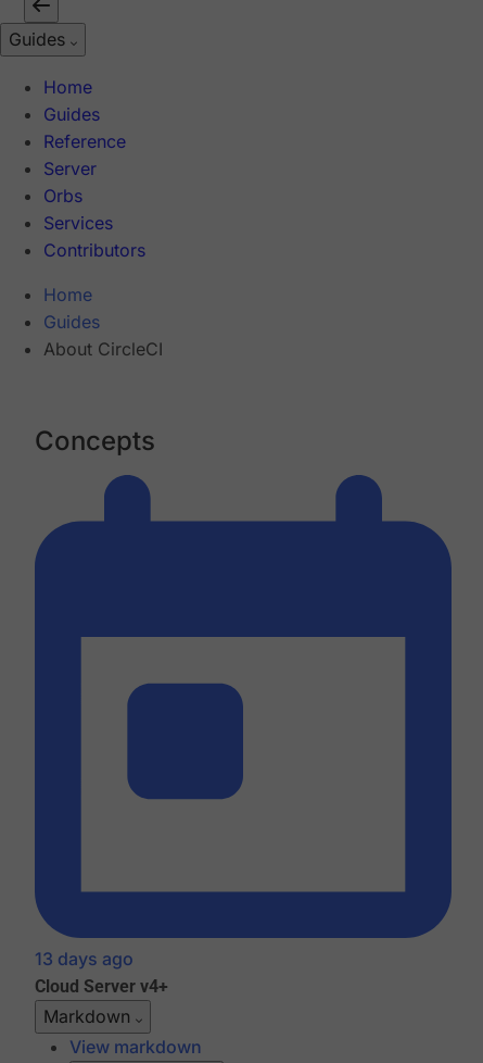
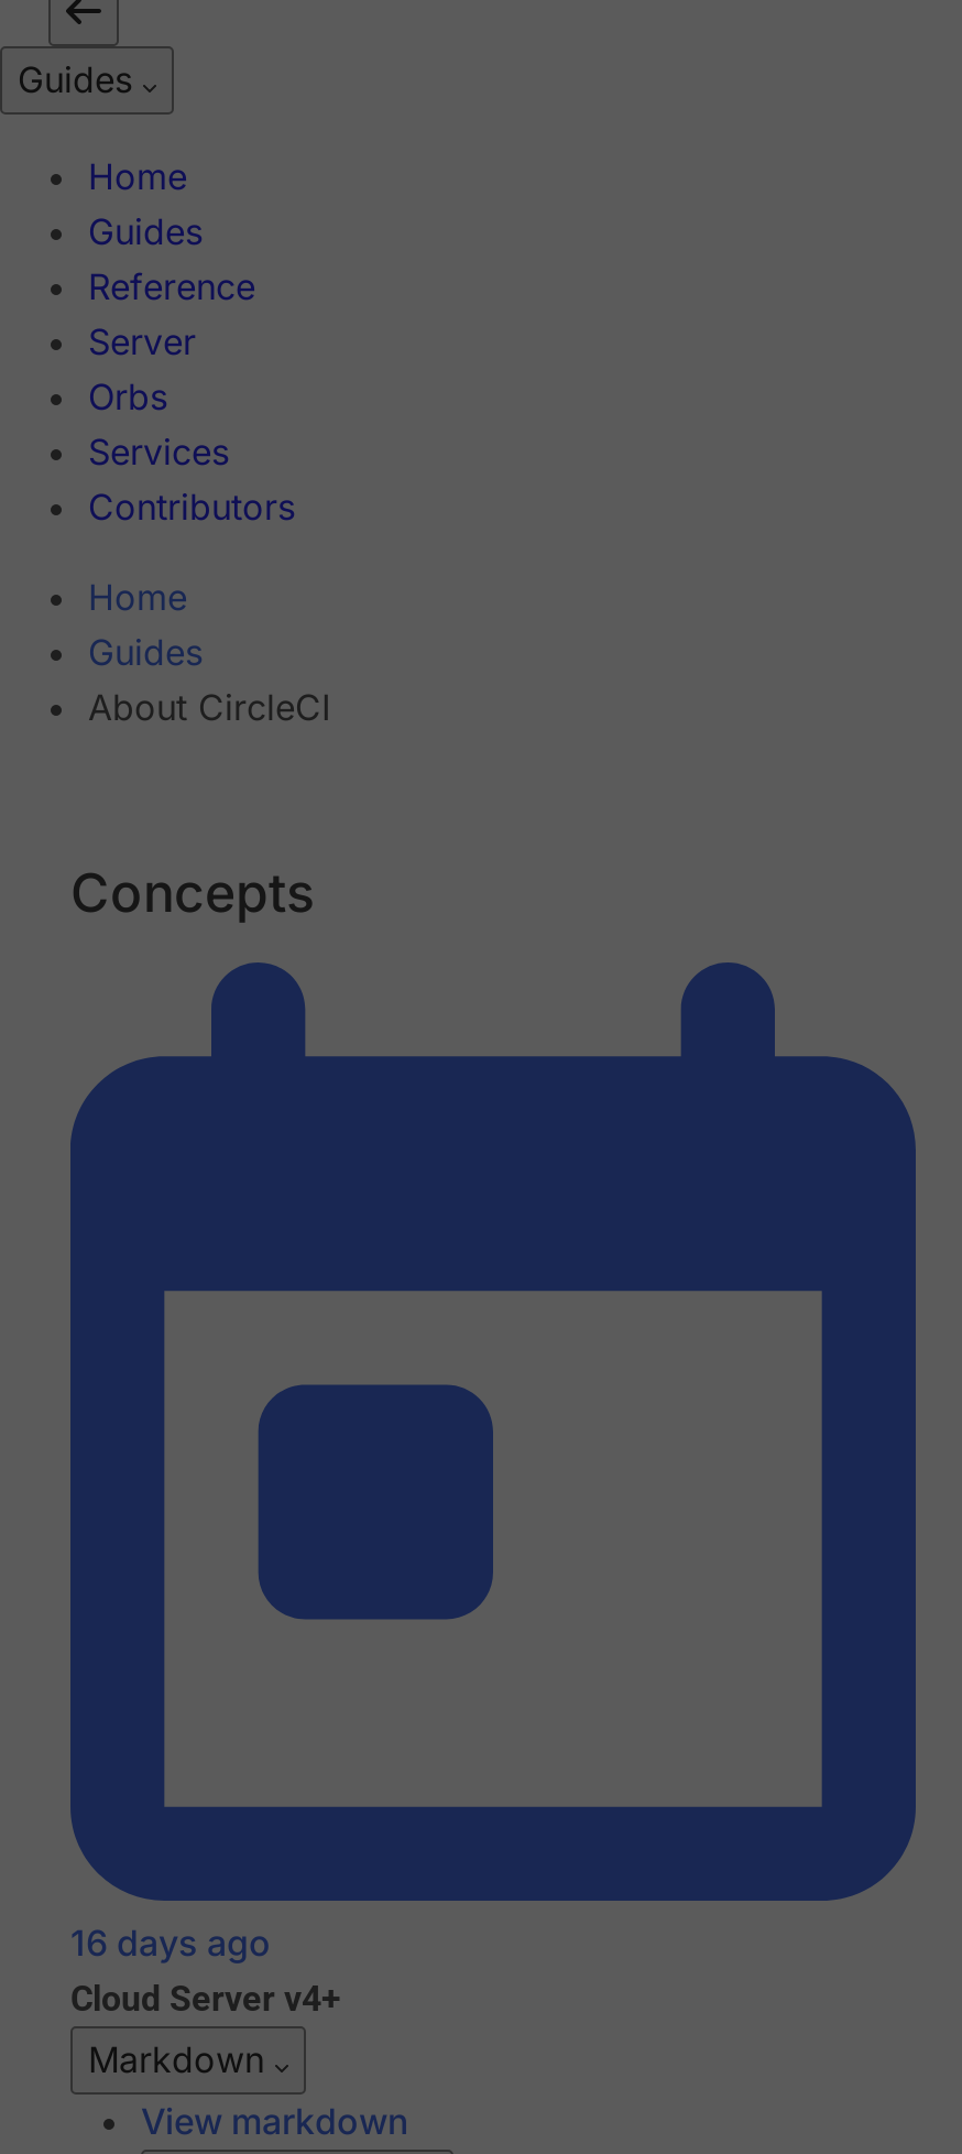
- 13 days ago
+ 16 days ago
